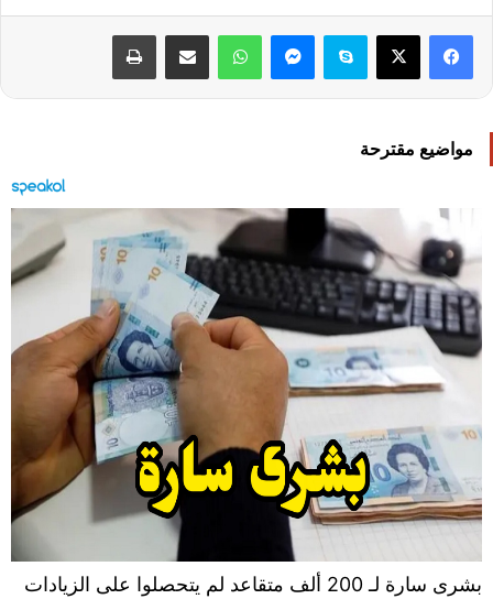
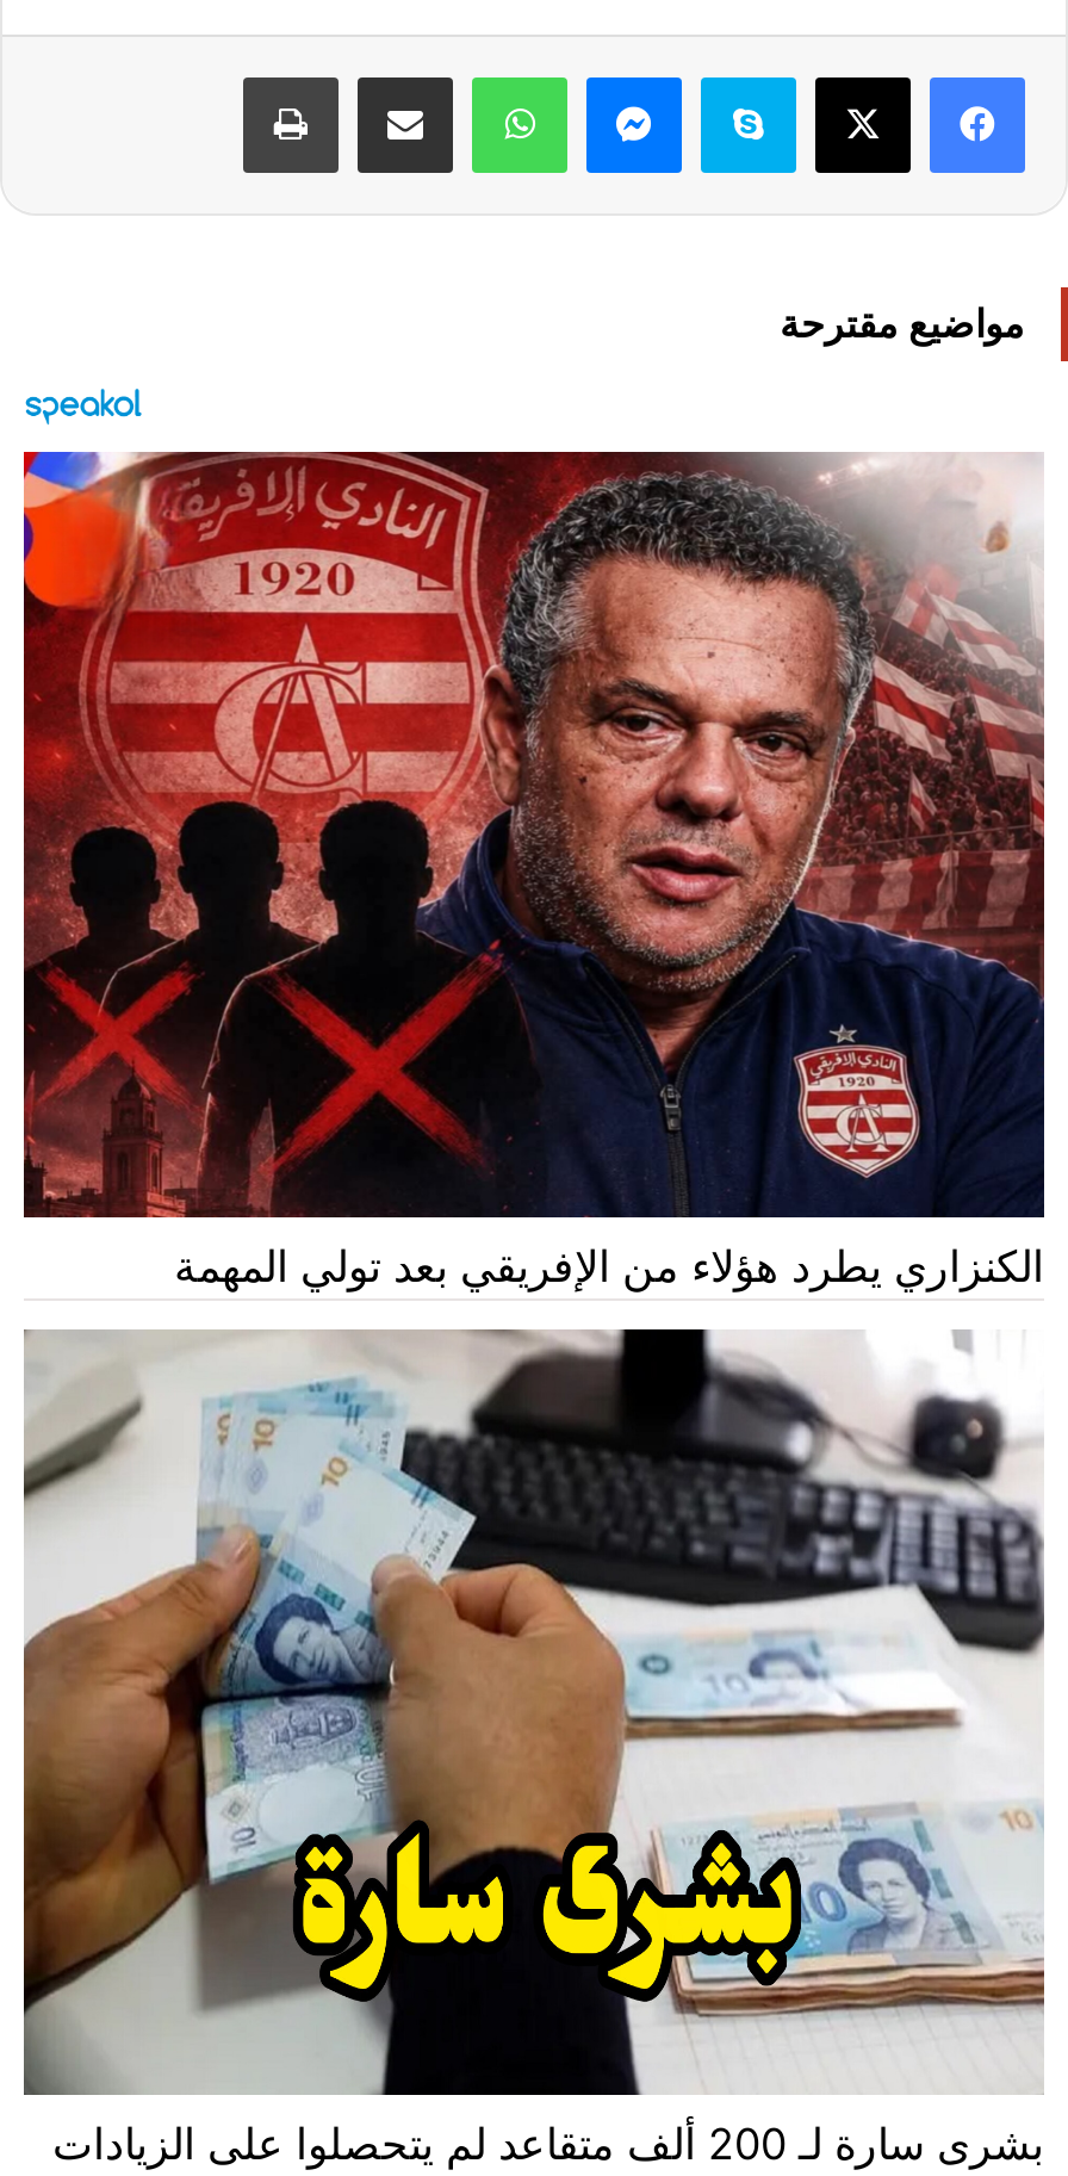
+ [image]
+ الكنزاري يطرد هؤلاء من الإفريقي بعد تولي المهمة
